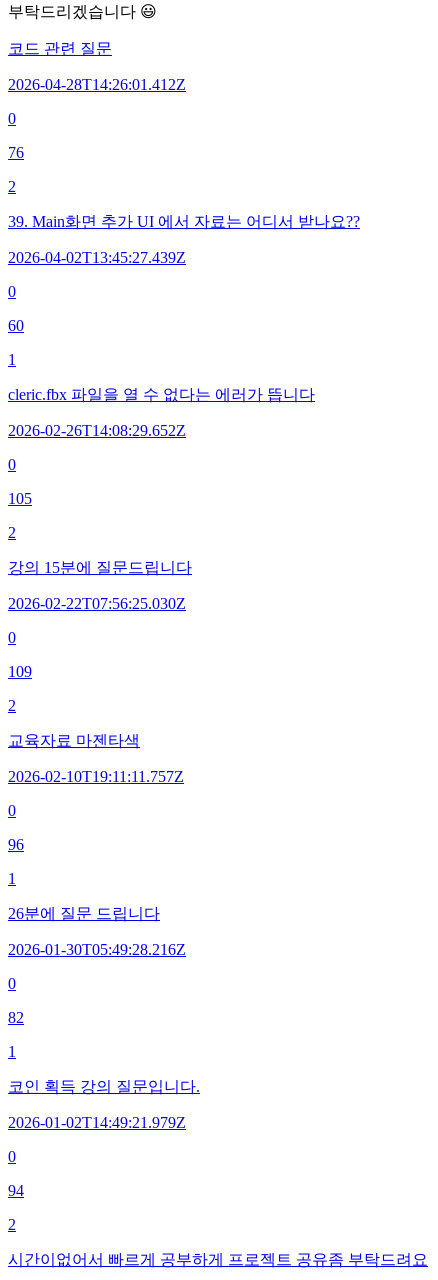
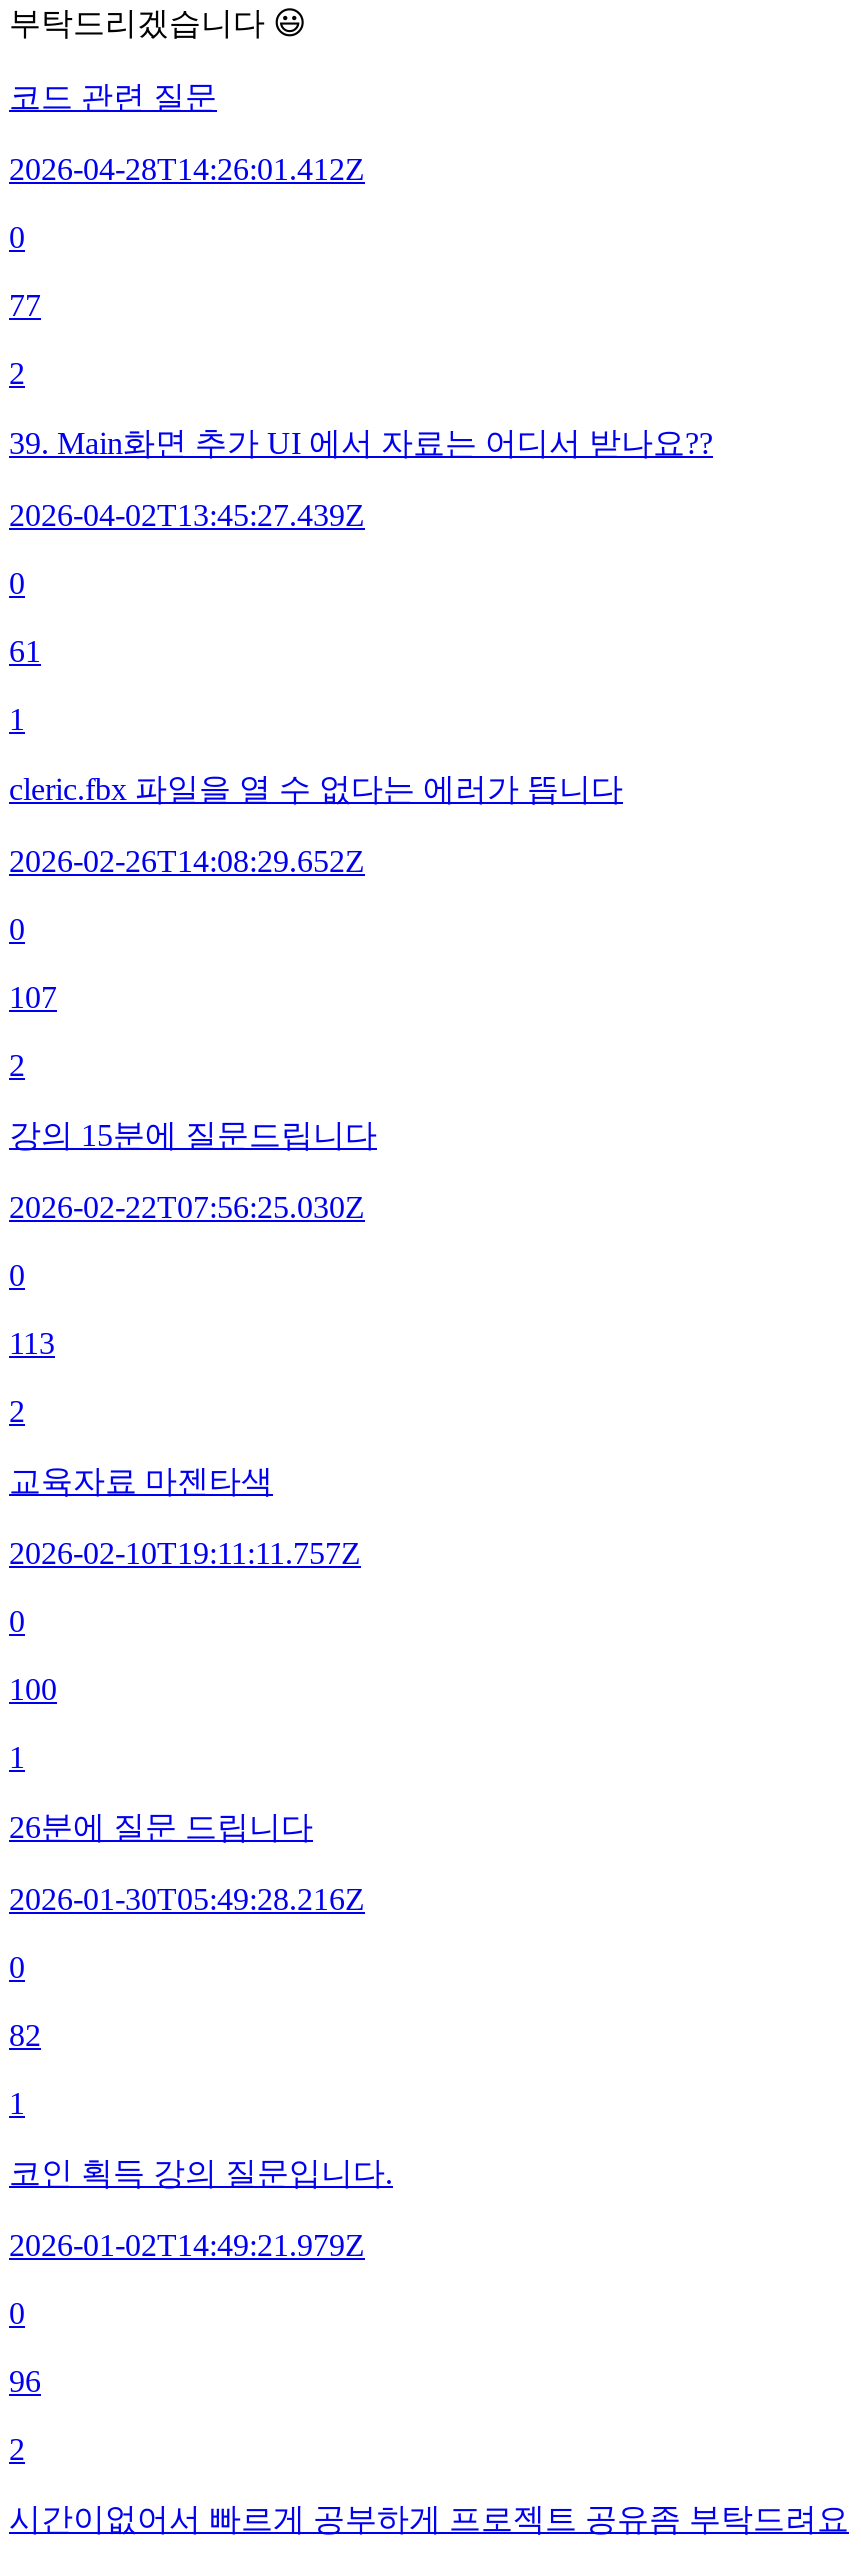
- 76
+ 77

- 60
+ 61

- 105
+ 107

- 109
+ 113

- 96
+ 100

- 94
+ 96
